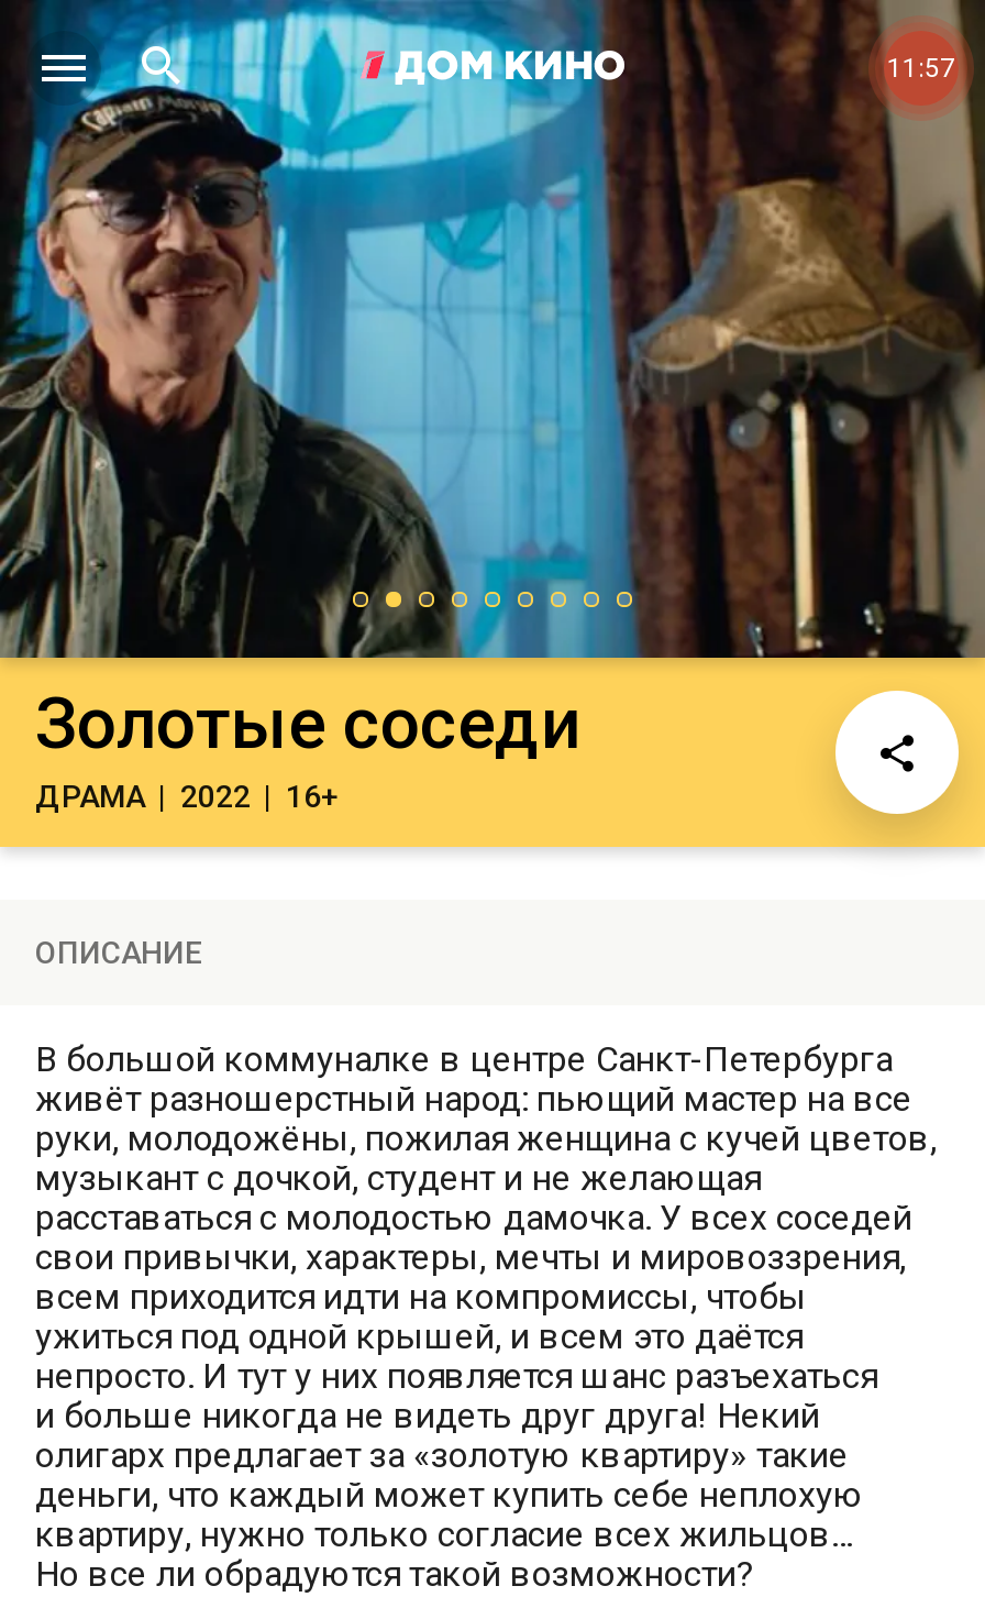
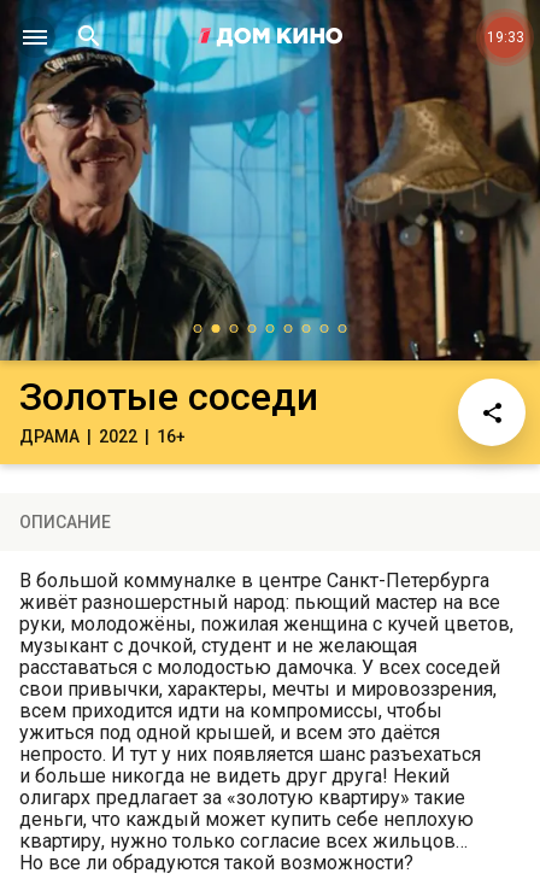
- 11:57
+ 19:33
